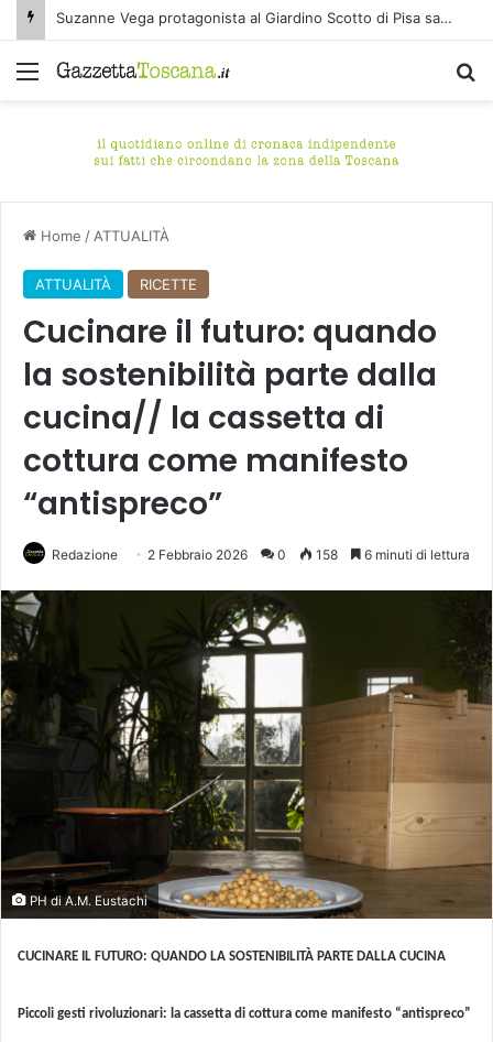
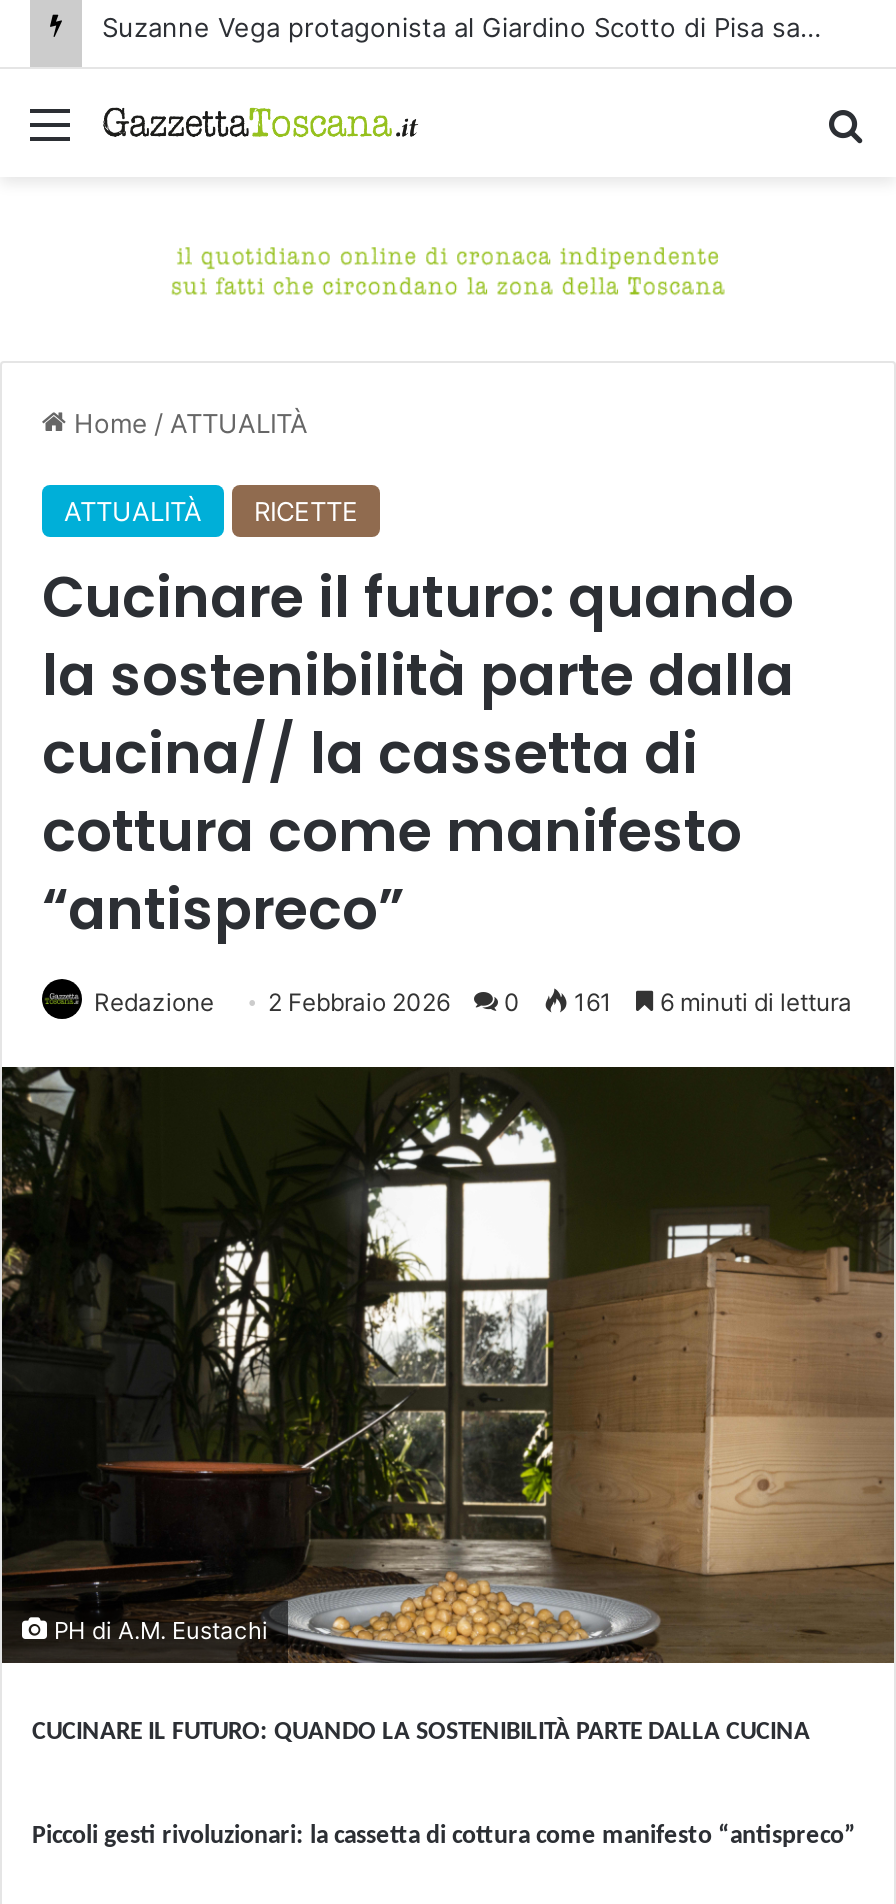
- Redazione 2 Febbraio 2026 0 158 6 minuti di lettura
+ Redazione 2 Febbraio 2026 0 161 6 minuti di lettura
